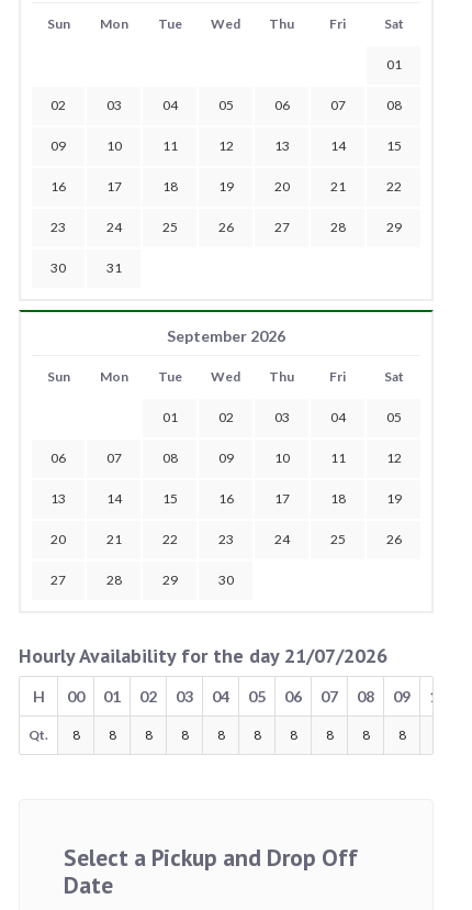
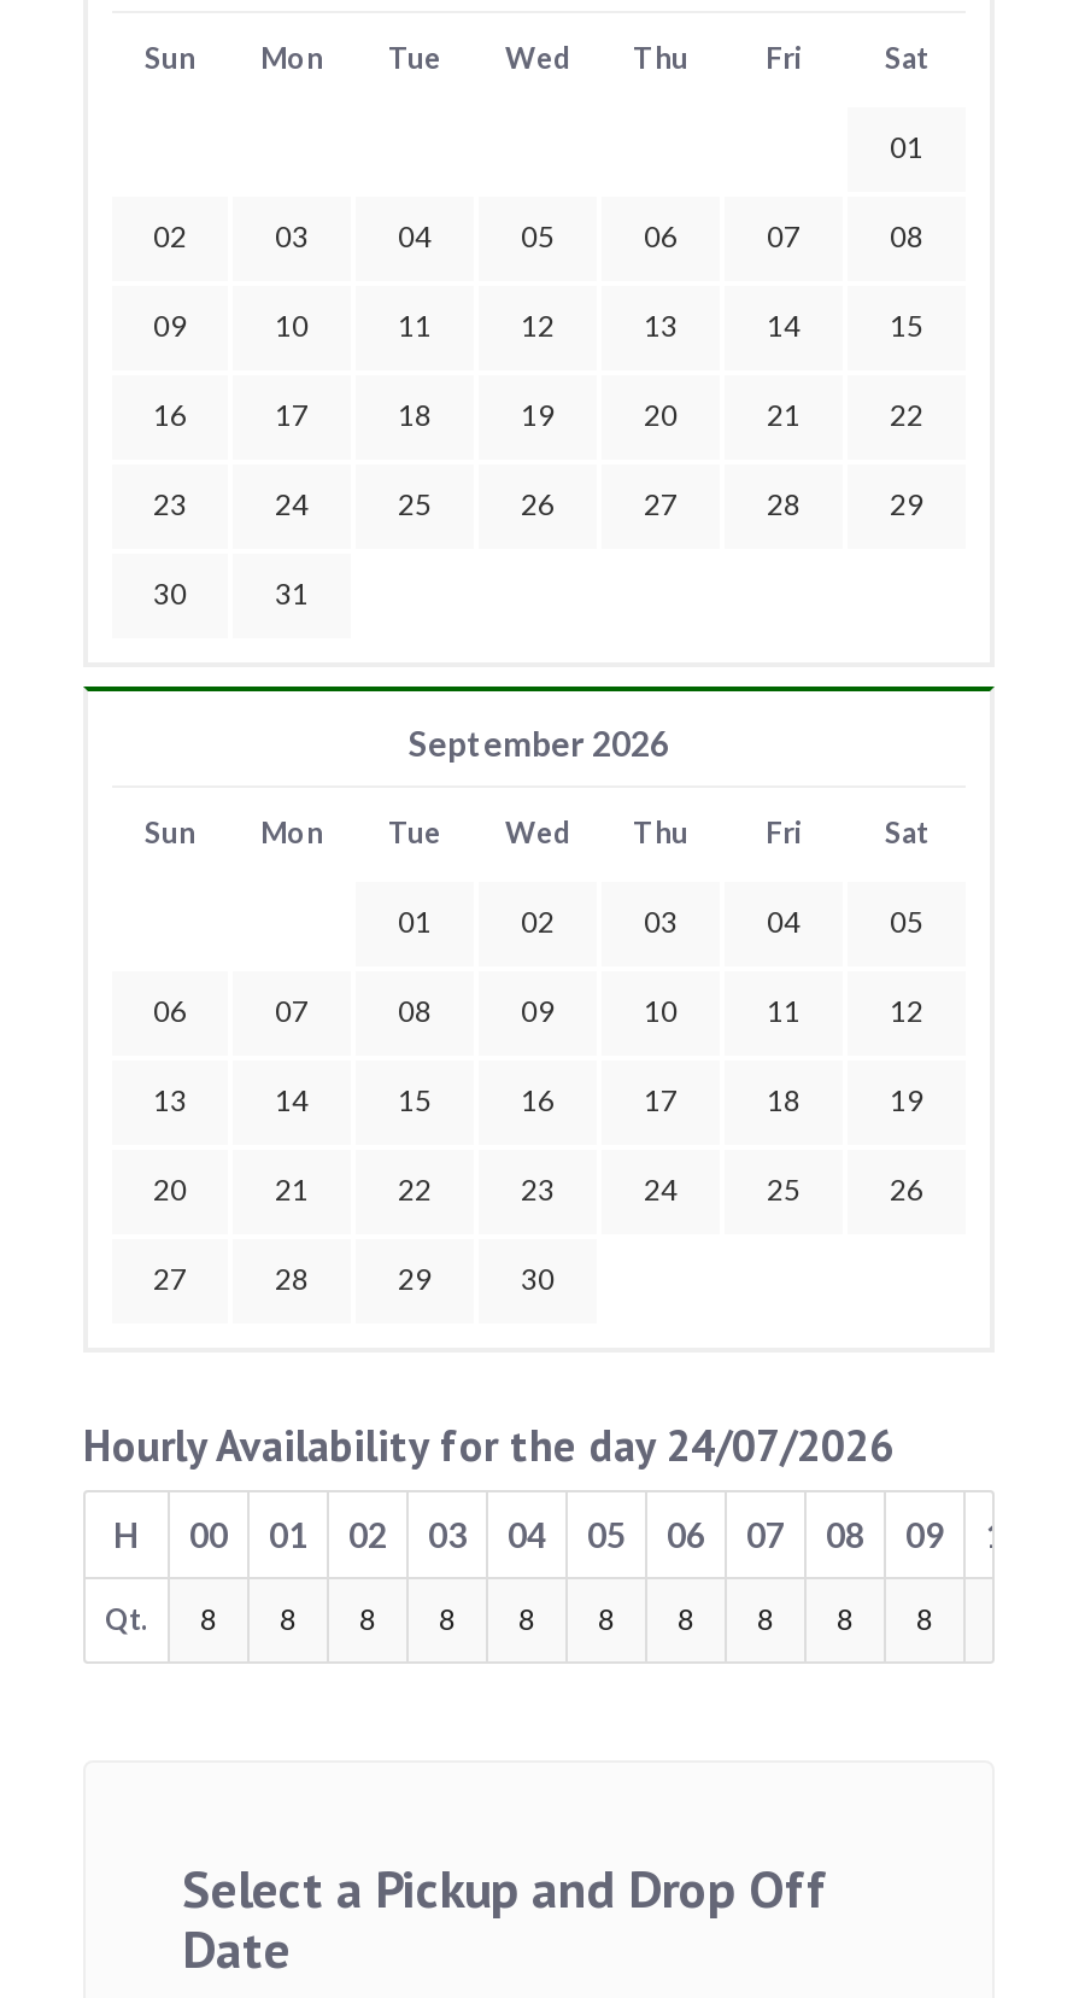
- Hourly Availability for the day 21/07/2026
+ Hourly Availability for the day 24/07/2026
